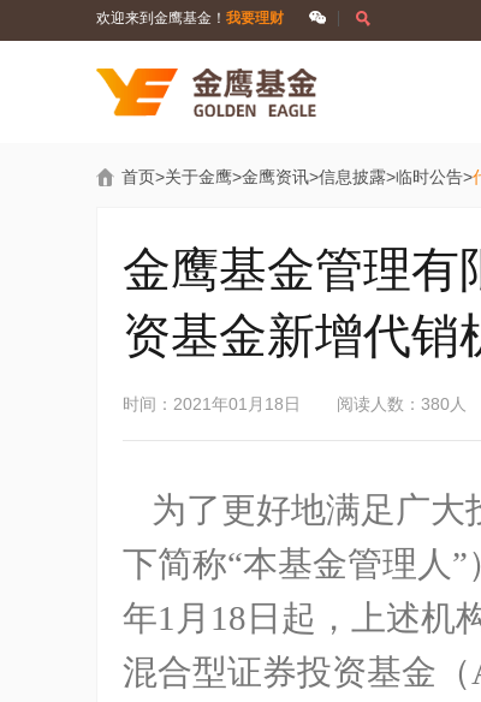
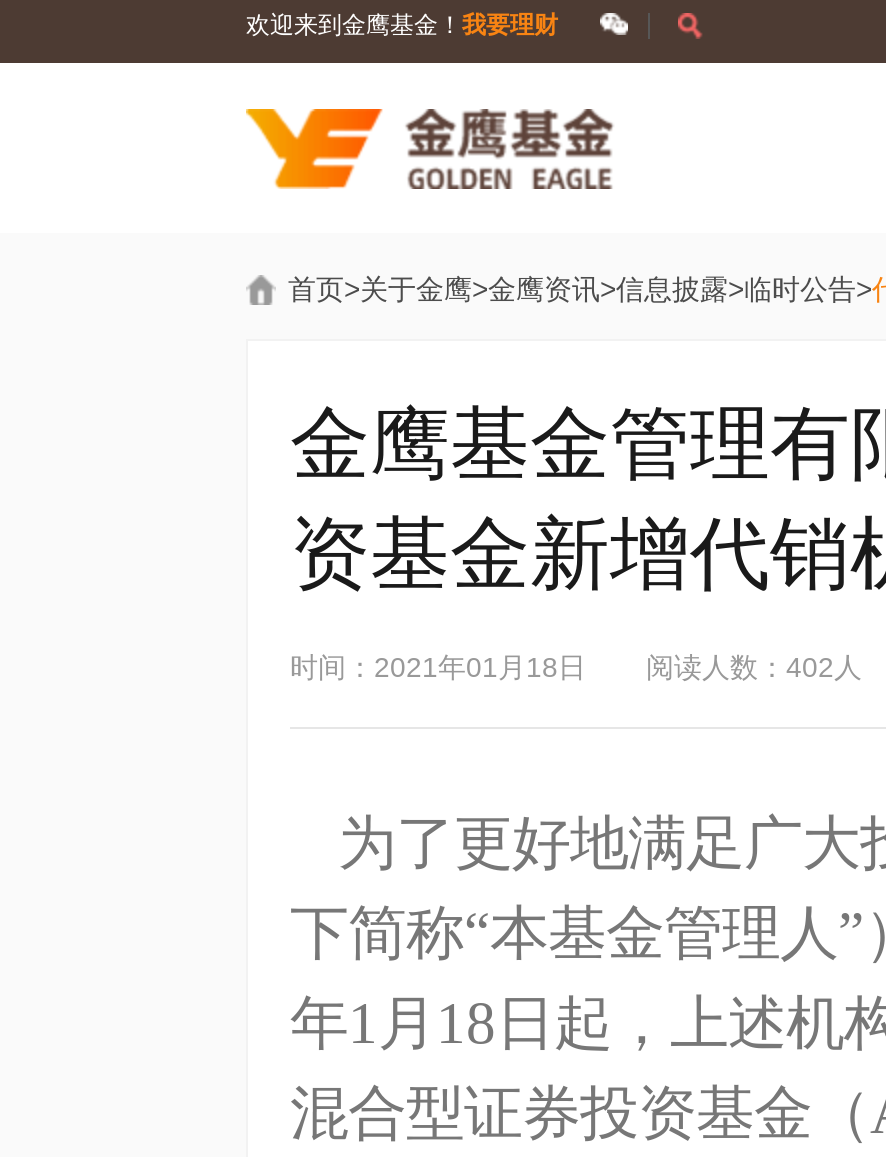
- 时间：2021年01月18日 阅读人数：380人
+ 时间：2021年01月18日 阅读人数：402人
